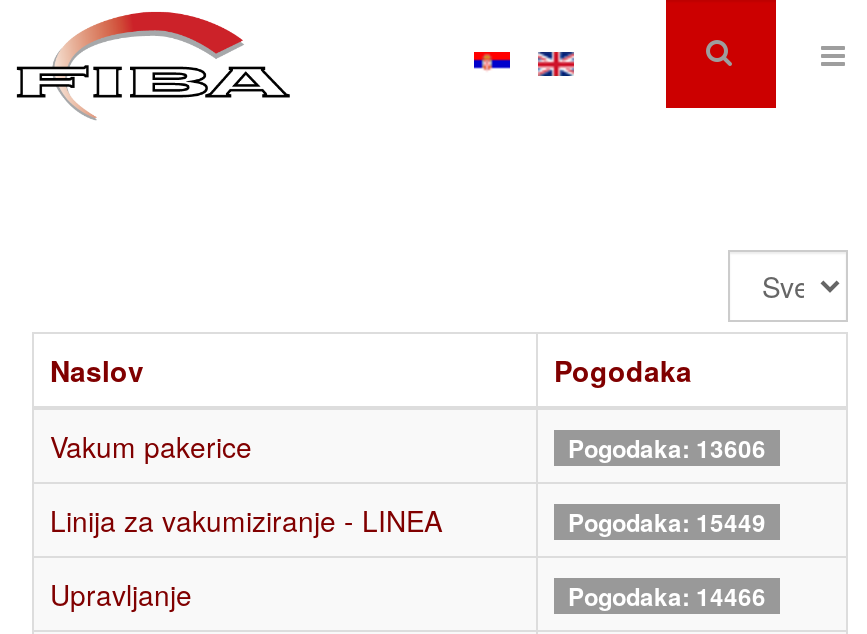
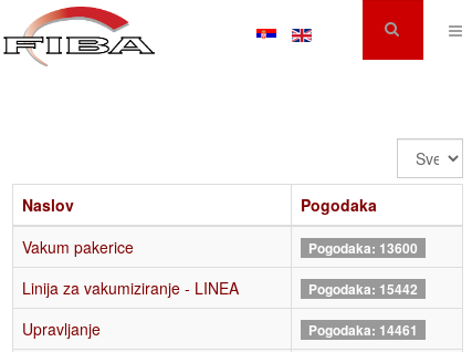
- Pogodaka: 13606
+ Pogodaka: 13600

- Pogodaka: 15449
+ Pogodaka: 15442

- Pogodaka: 14466
+ Pogodaka: 14461
